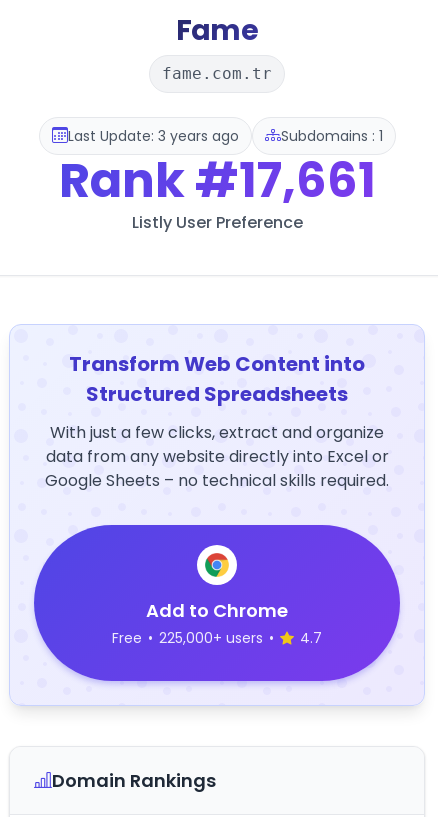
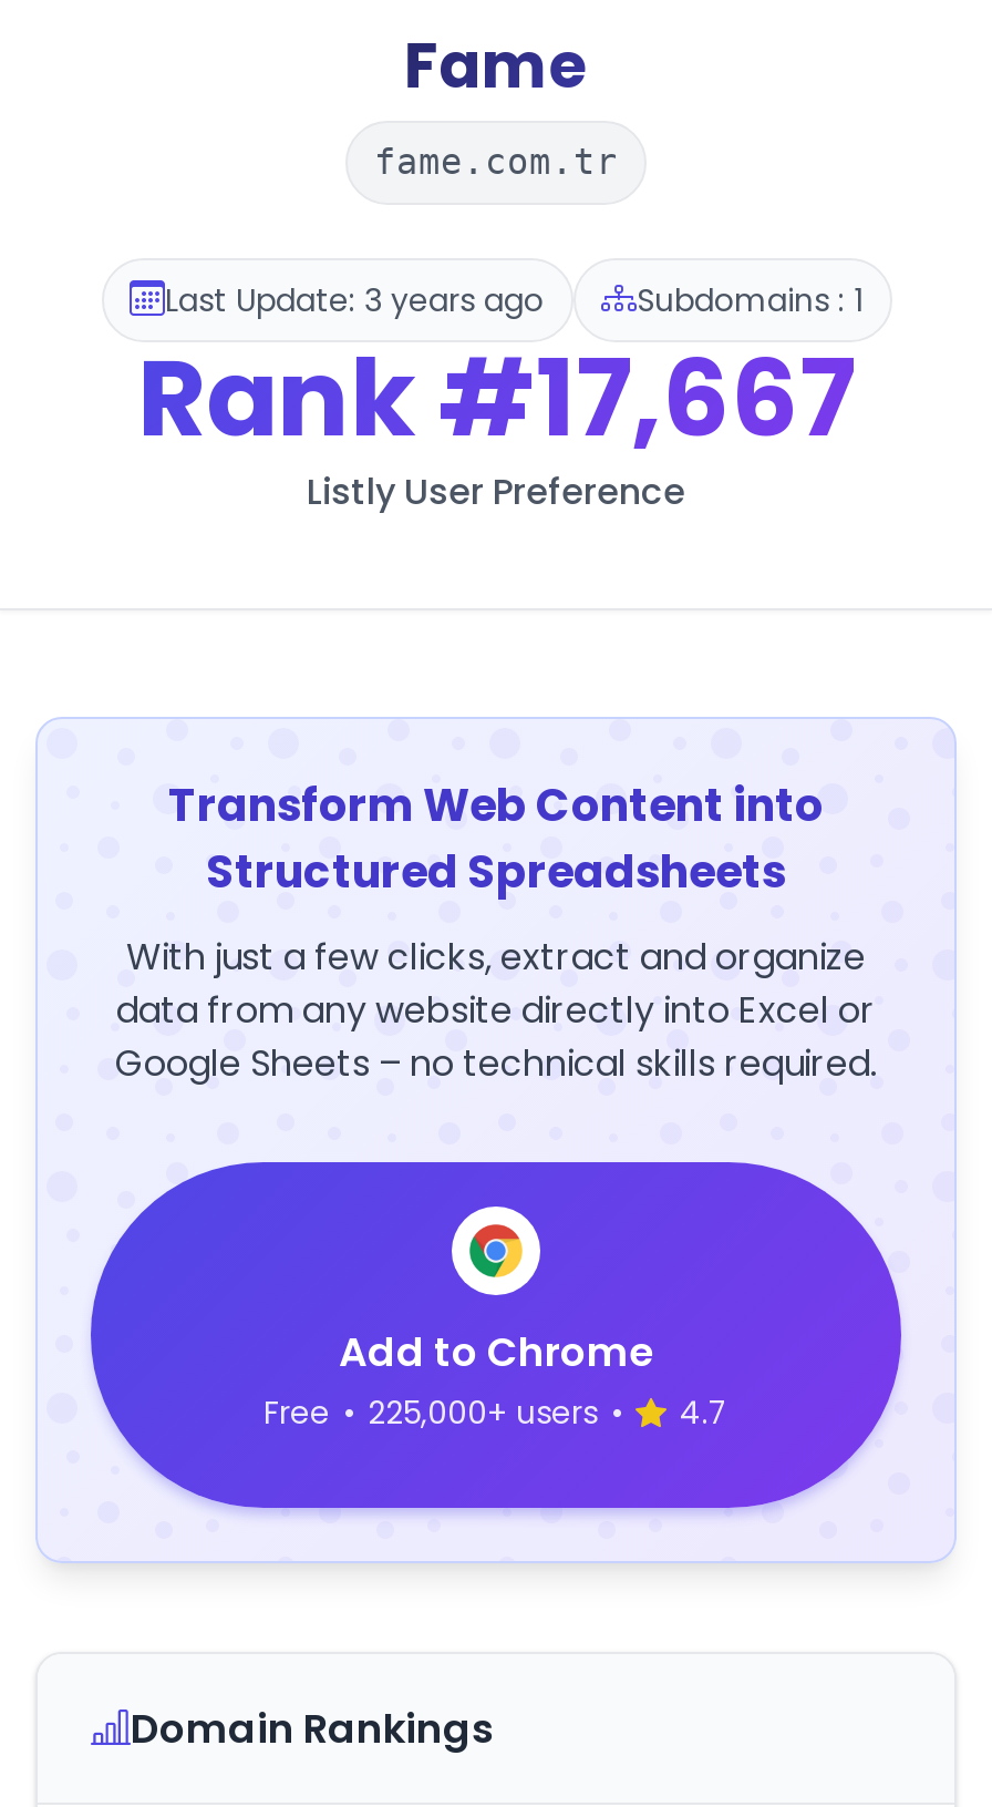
- Rank #17,661
+ Rank #17,667
